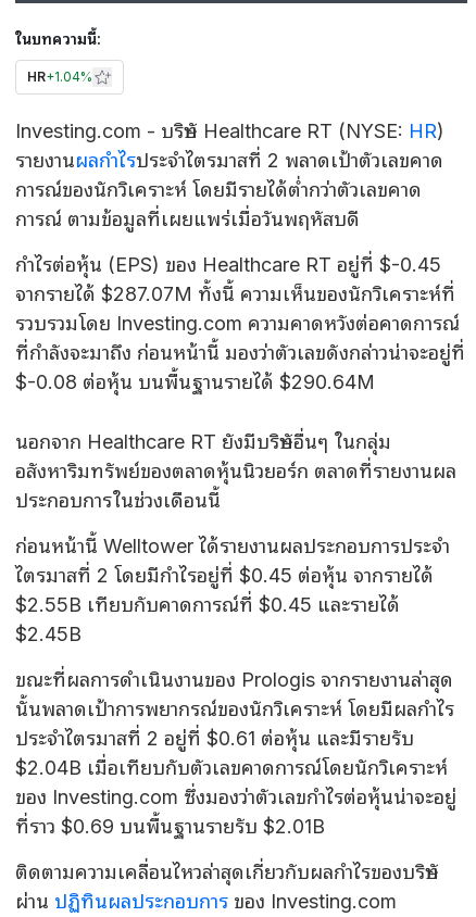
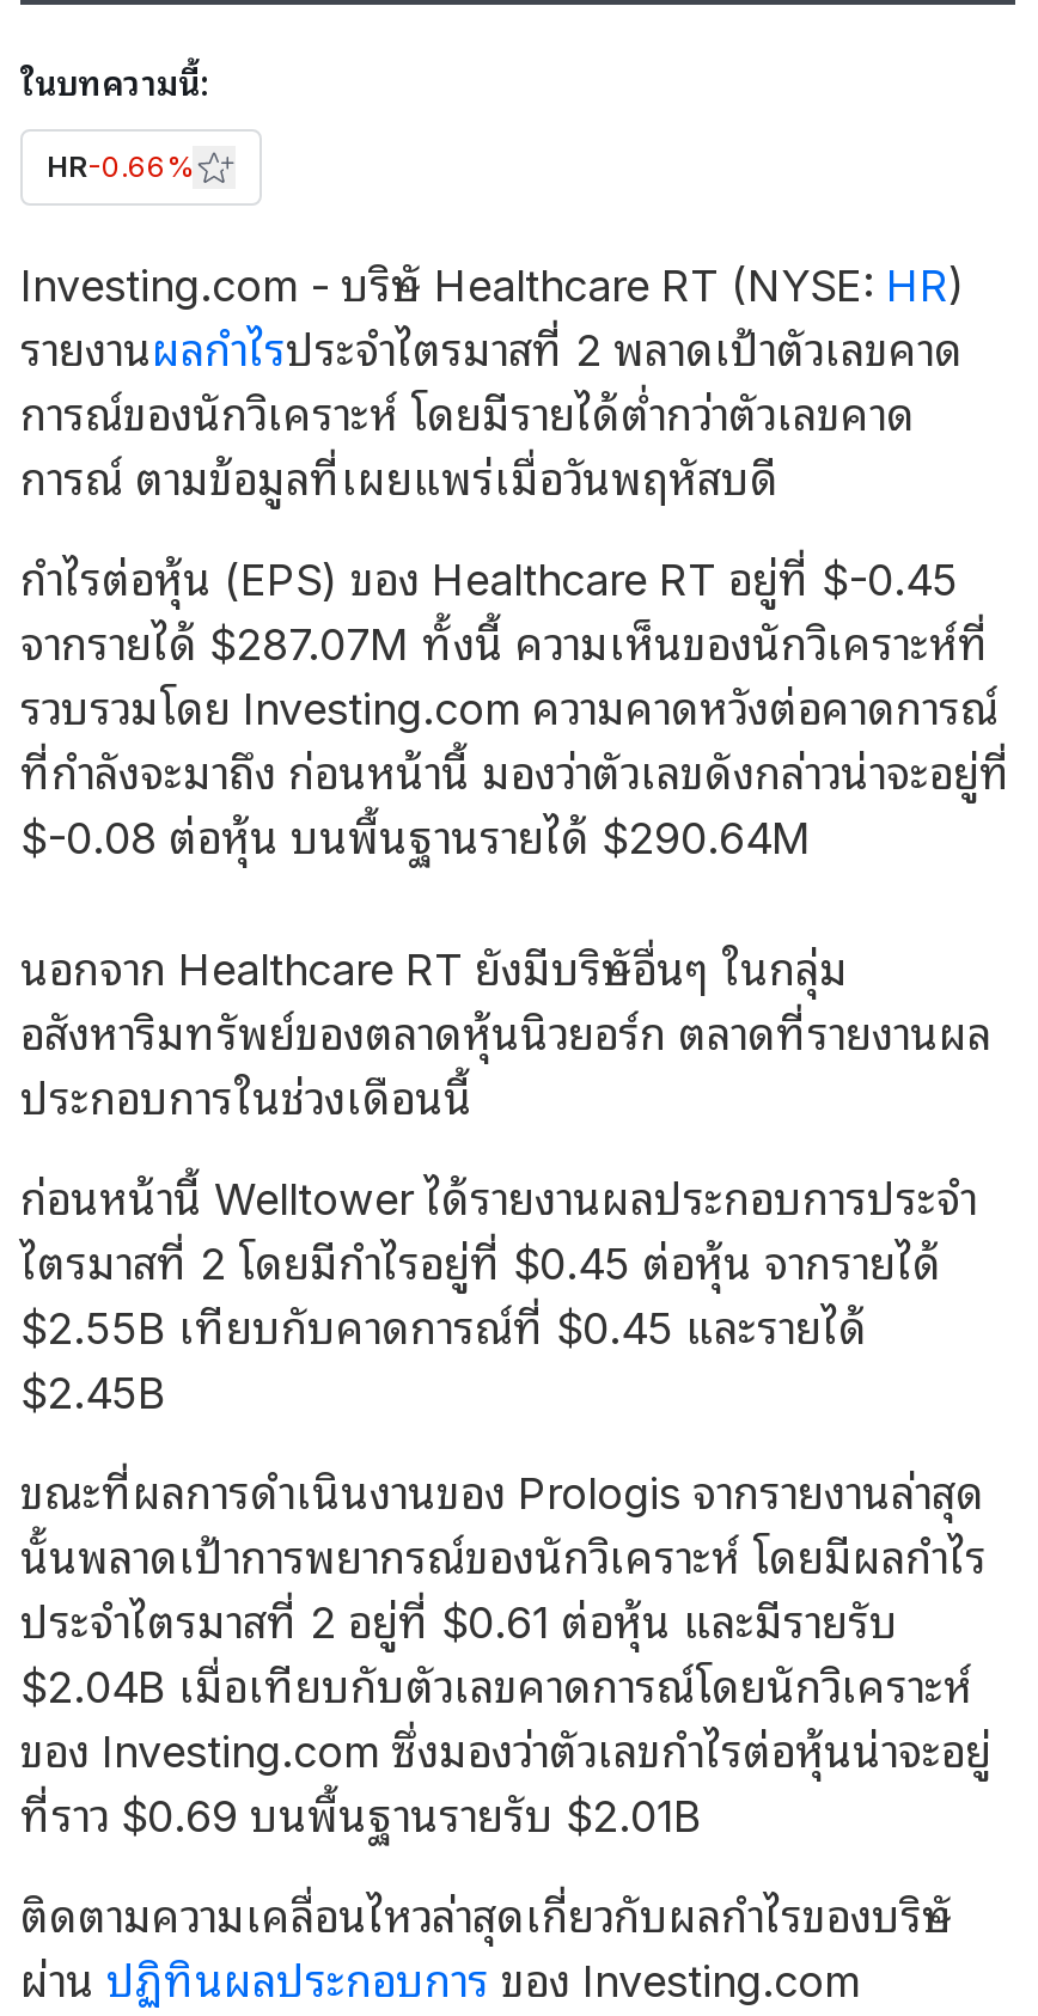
- HR+1.04%
+ HR-0.66%
